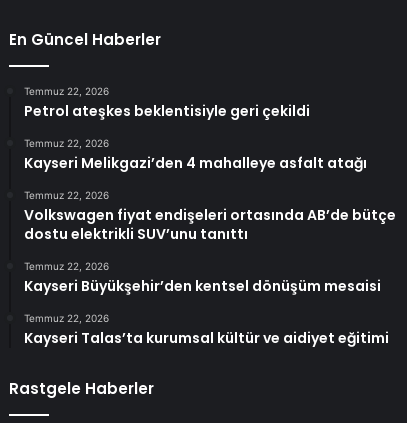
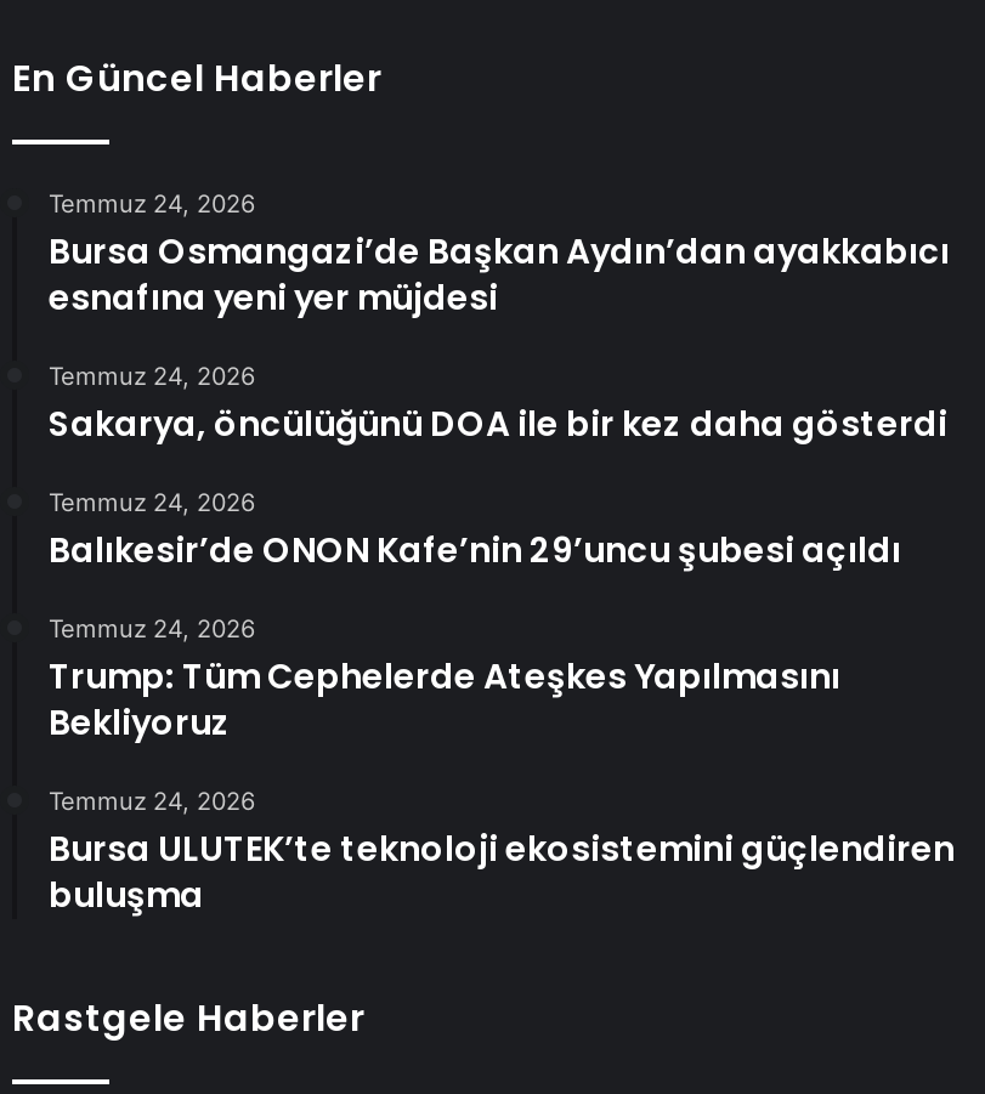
- Temmuz 22, 2026
- Petrol ateşkes beklentisiyle geri çekildi
+ Temmuz 24, 2026
+ Bursa Osmangazi’de Başkan Aydın’dan ayakkabıcı
+ esnafına yeni yer müjdesi

- Temmuz 22, 2026
- Kayseri Melikgazi’den 4 mahalleye asfalt atağı
+ Temmuz 24, 2026
+ Sakarya, öncülüğünü DOA ile bir kez daha gösterdi

- Temmuz 22, 2026
- Volkswagen fiyat endişeleri ortasında AB’de bütçe
- dostu elektrikli SUV’unu tanıttı
+ Temmuz 24, 2026
+ Balıkesir’de ONON Kafe’nin 29’uncu şubesi açıldı

- Temmuz 22, 2026
- Kayseri Büyükşehir’den kentsel dönüşüm mesaisi
+ Temmuz 24, 2026
+ Trump: Tüm Cephelerde Ateşkes Yapılmasını
+ Bekliyoruz

- Temmuz 22, 2026
- Kayseri Talas’ta kurumsal kültür ve aidiyet eğitimi
+ Temmuz 24, 2026
+ Bursa ULUTEK’te teknoloji ekosistemini güçlendiren
+ buluşma
